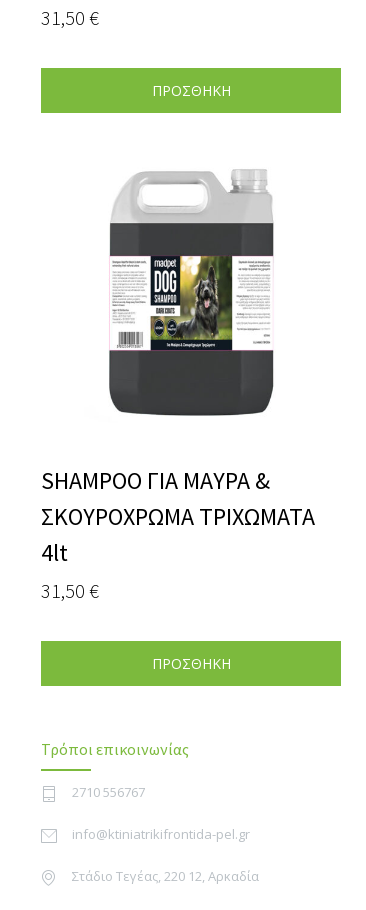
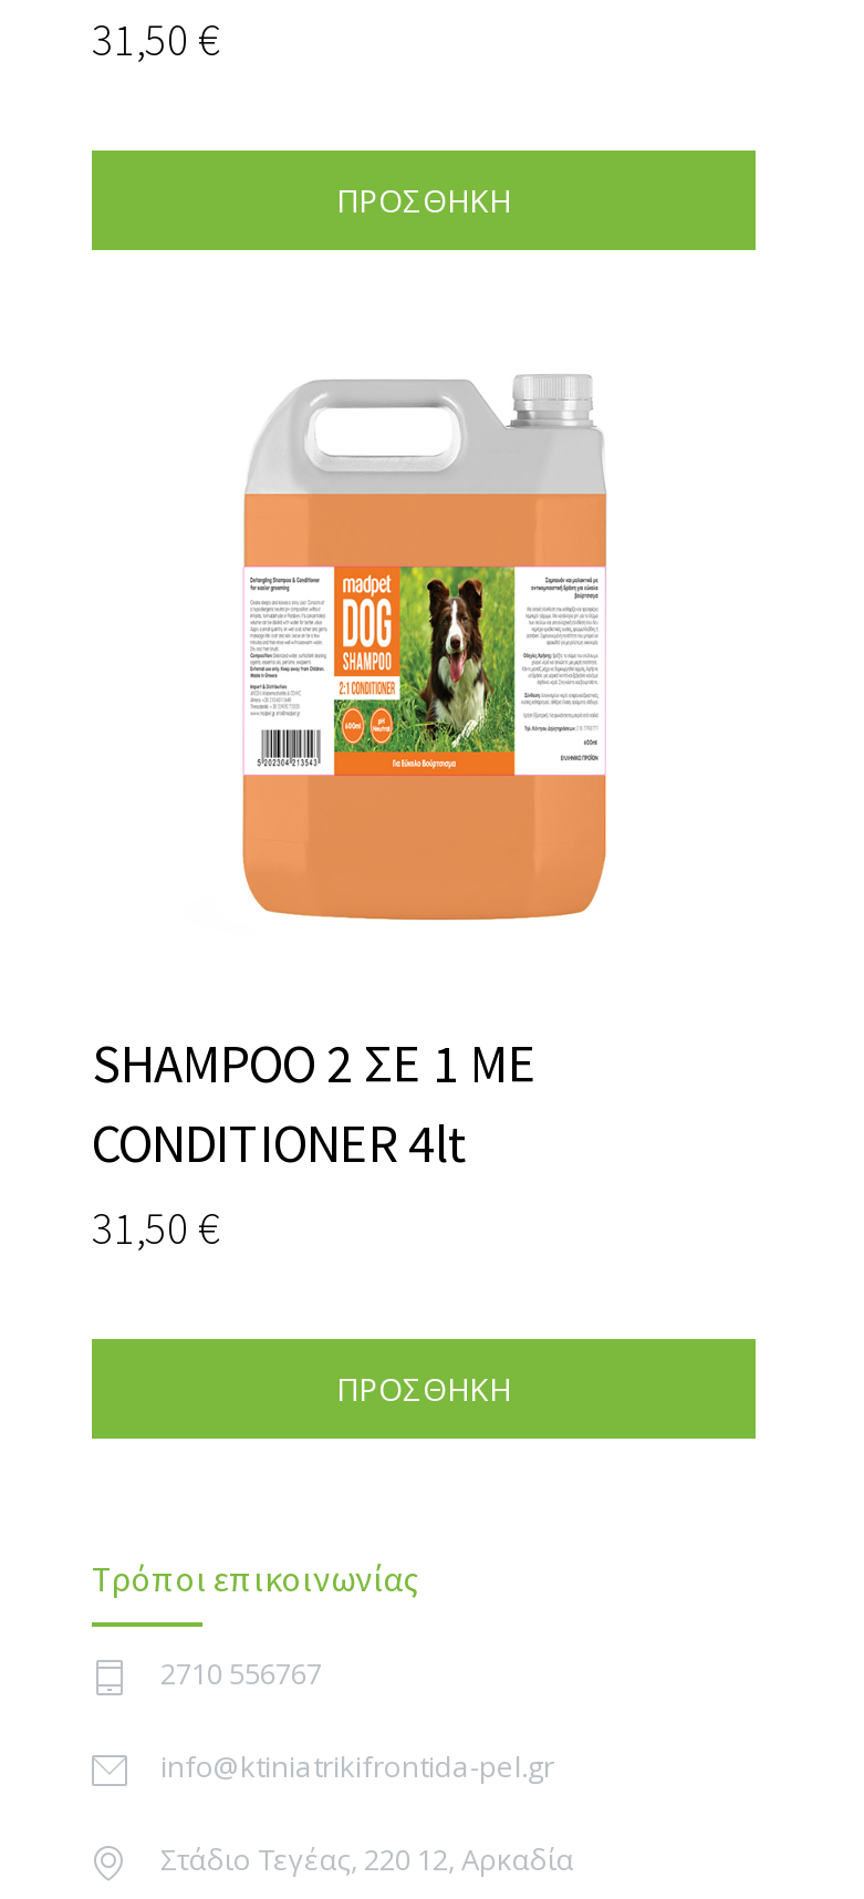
- [image]
+ [image]

- SHAMPOO ΓΙΑ ΜΑΥΡΑ &
- ΣΚΟΥΡΟΧΡΩΜΑ ΤΡΙΧΩΜΑΤΑ
- 4lt
+ SHAMPOO 2 ΣΕ 1 ΜΕ
+ CONDITIONER 4lt
